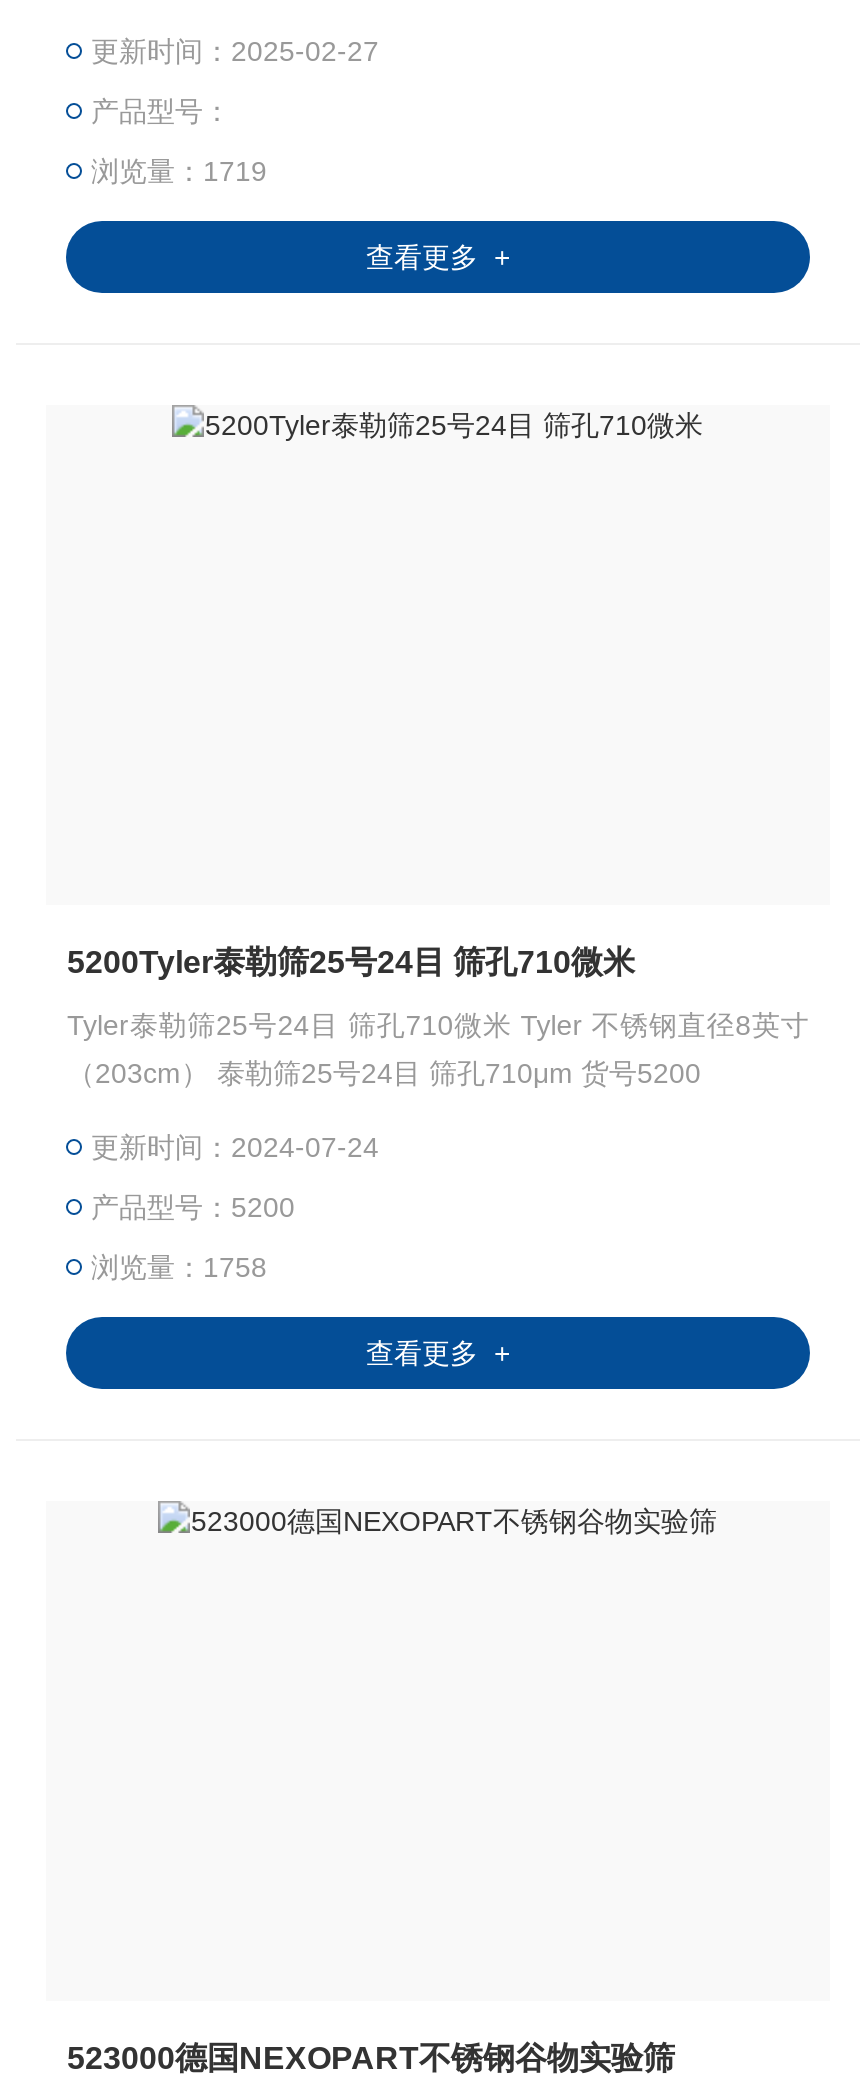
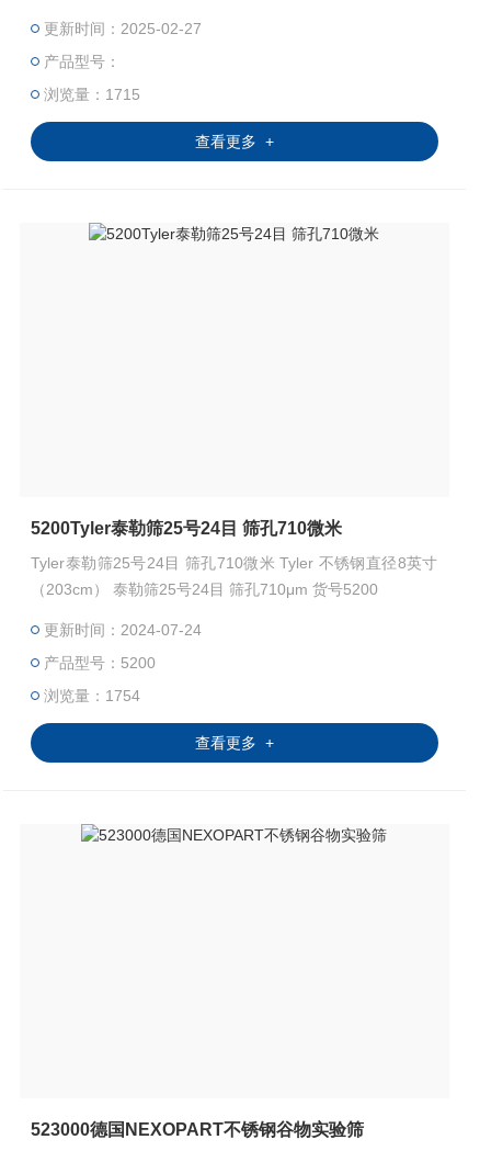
- 浏览量：1719
+ 浏览量：1715

- 浏览量：1758
+ 浏览量：1754
